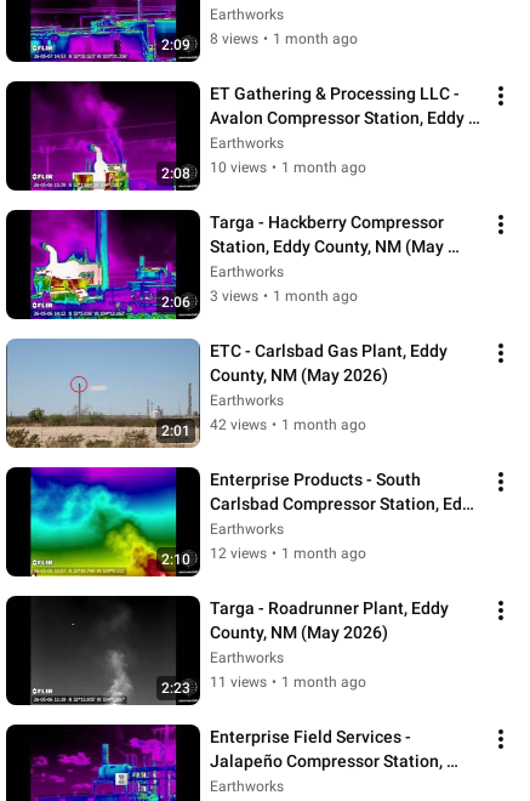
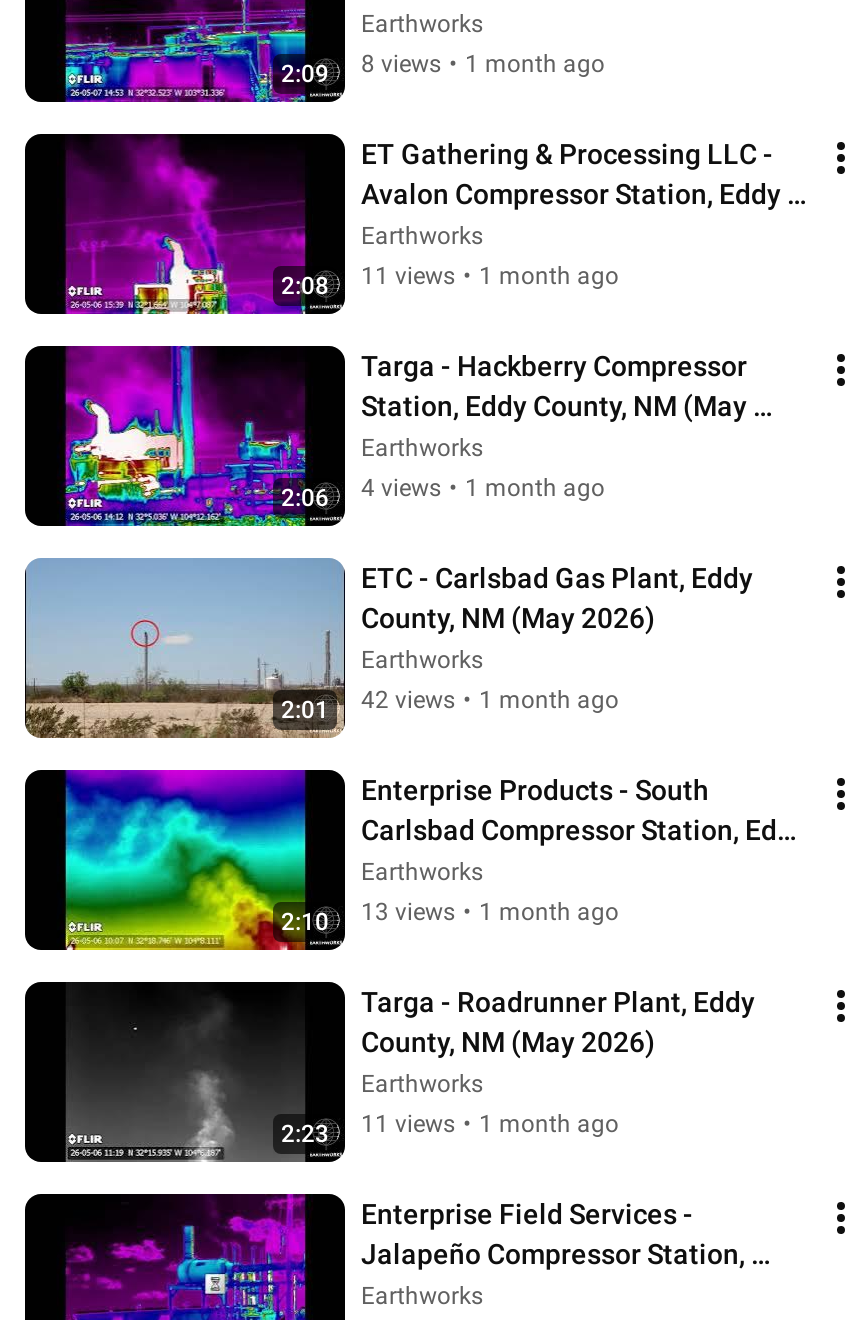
- 10 views • 1 month ago
+ 11 views • 1 month ago

- 3 views • 1 month ago
+ 4 views • 1 month ago

- 12 views • 1 month ago
+ 13 views • 1 month ago
